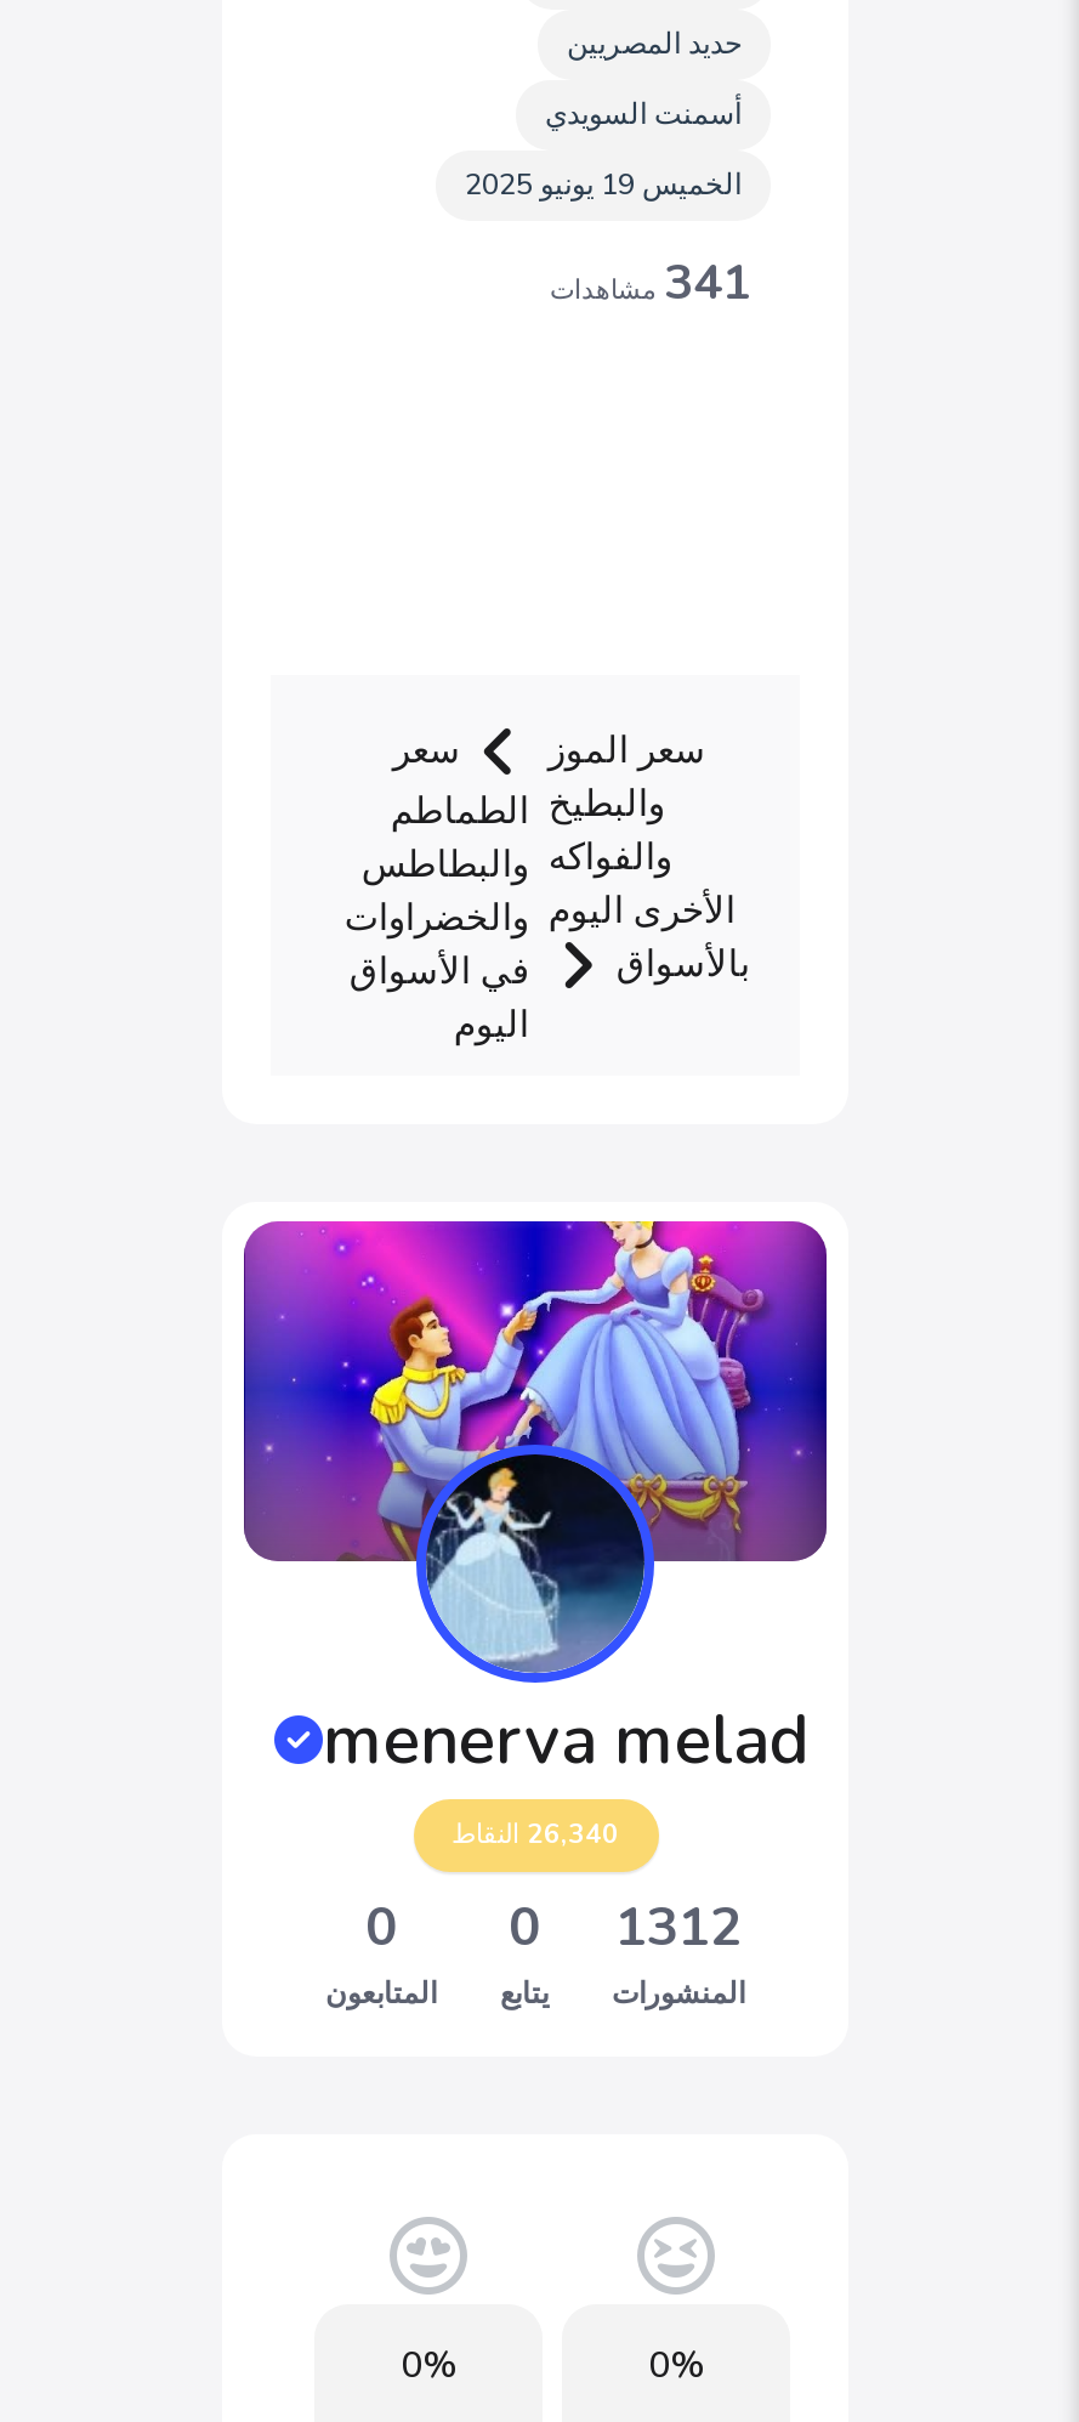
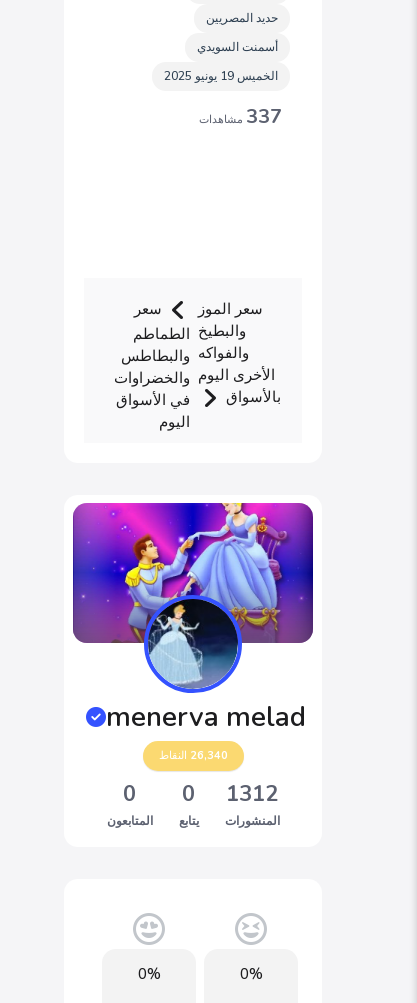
- 341 مشاهدات
+ 337 مشاهدات
